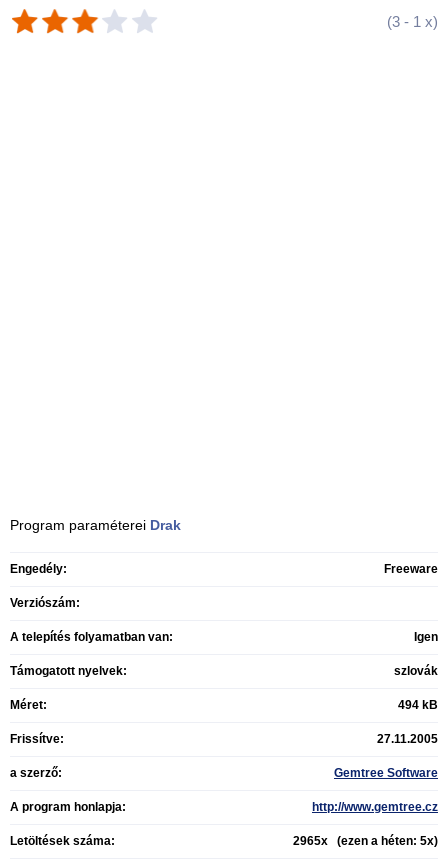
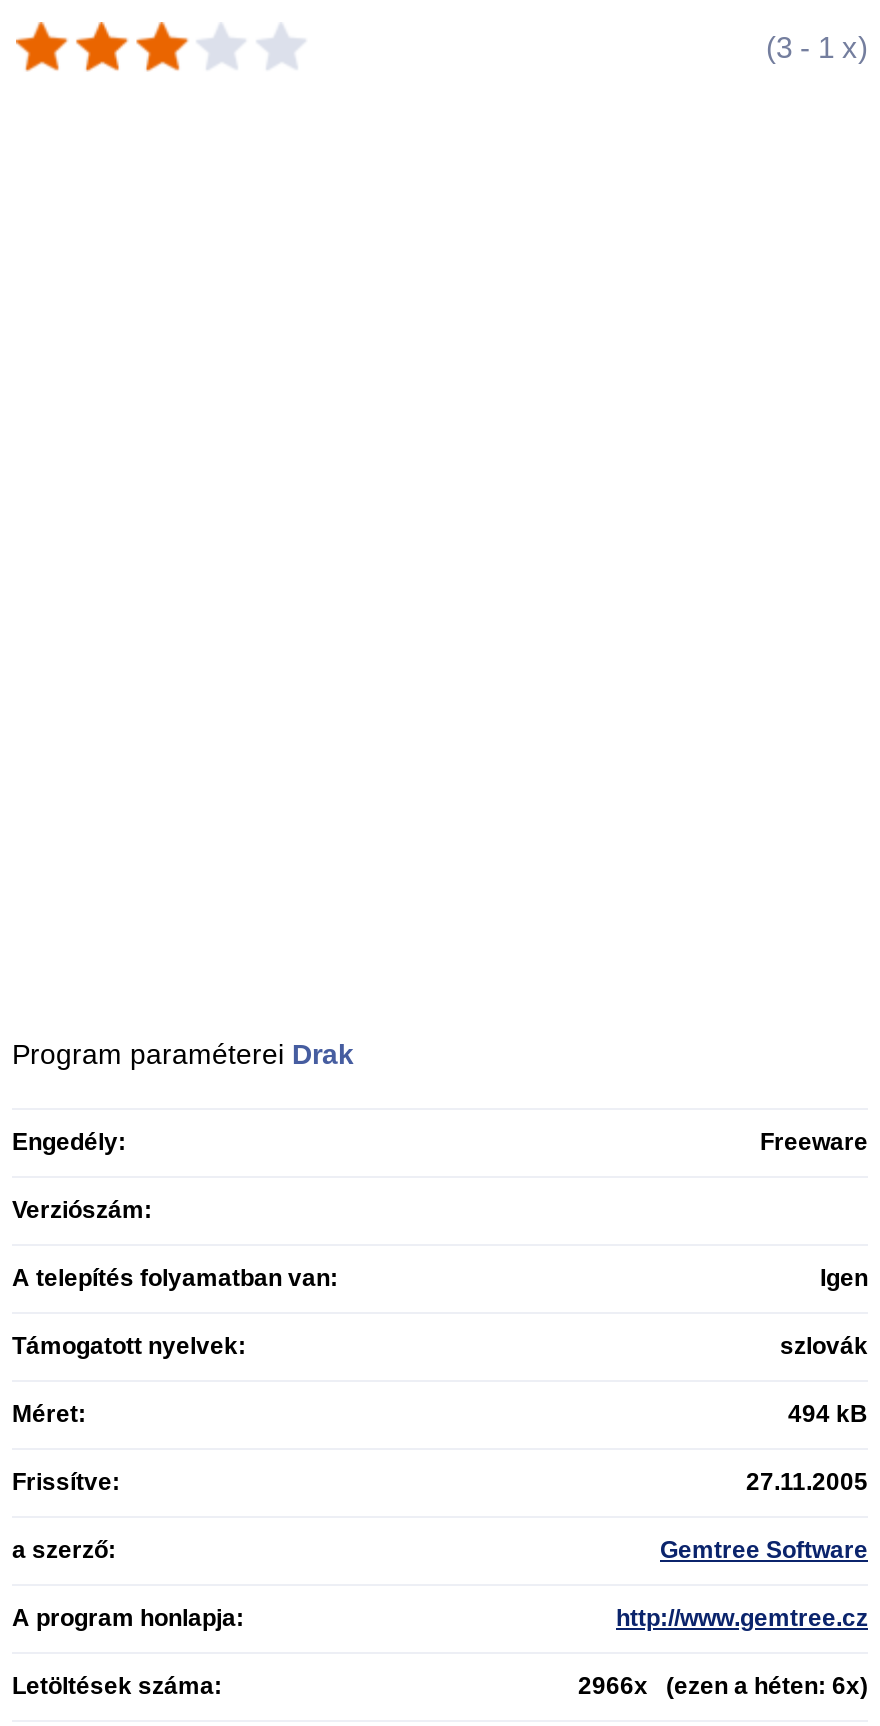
- 2965x (ezen a héten: 5x)
+ 2966x (ezen a héten: 6x)
